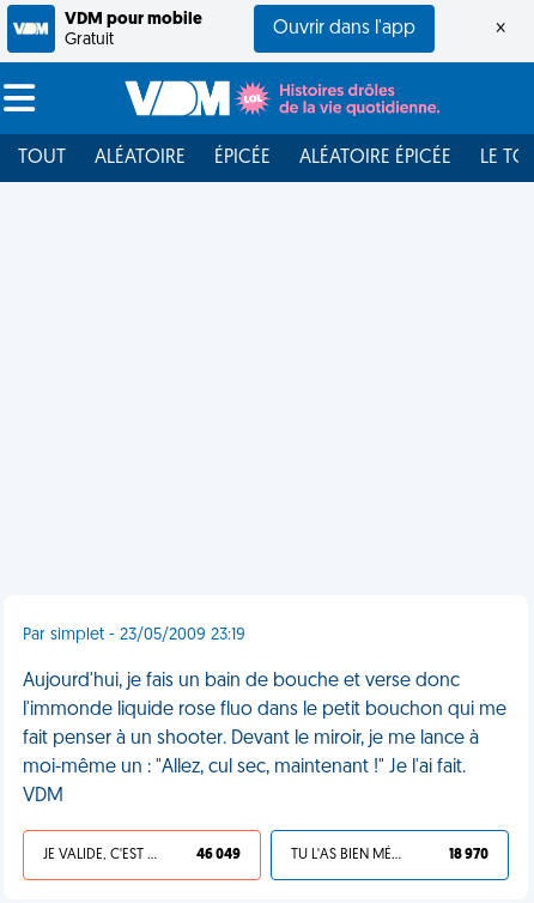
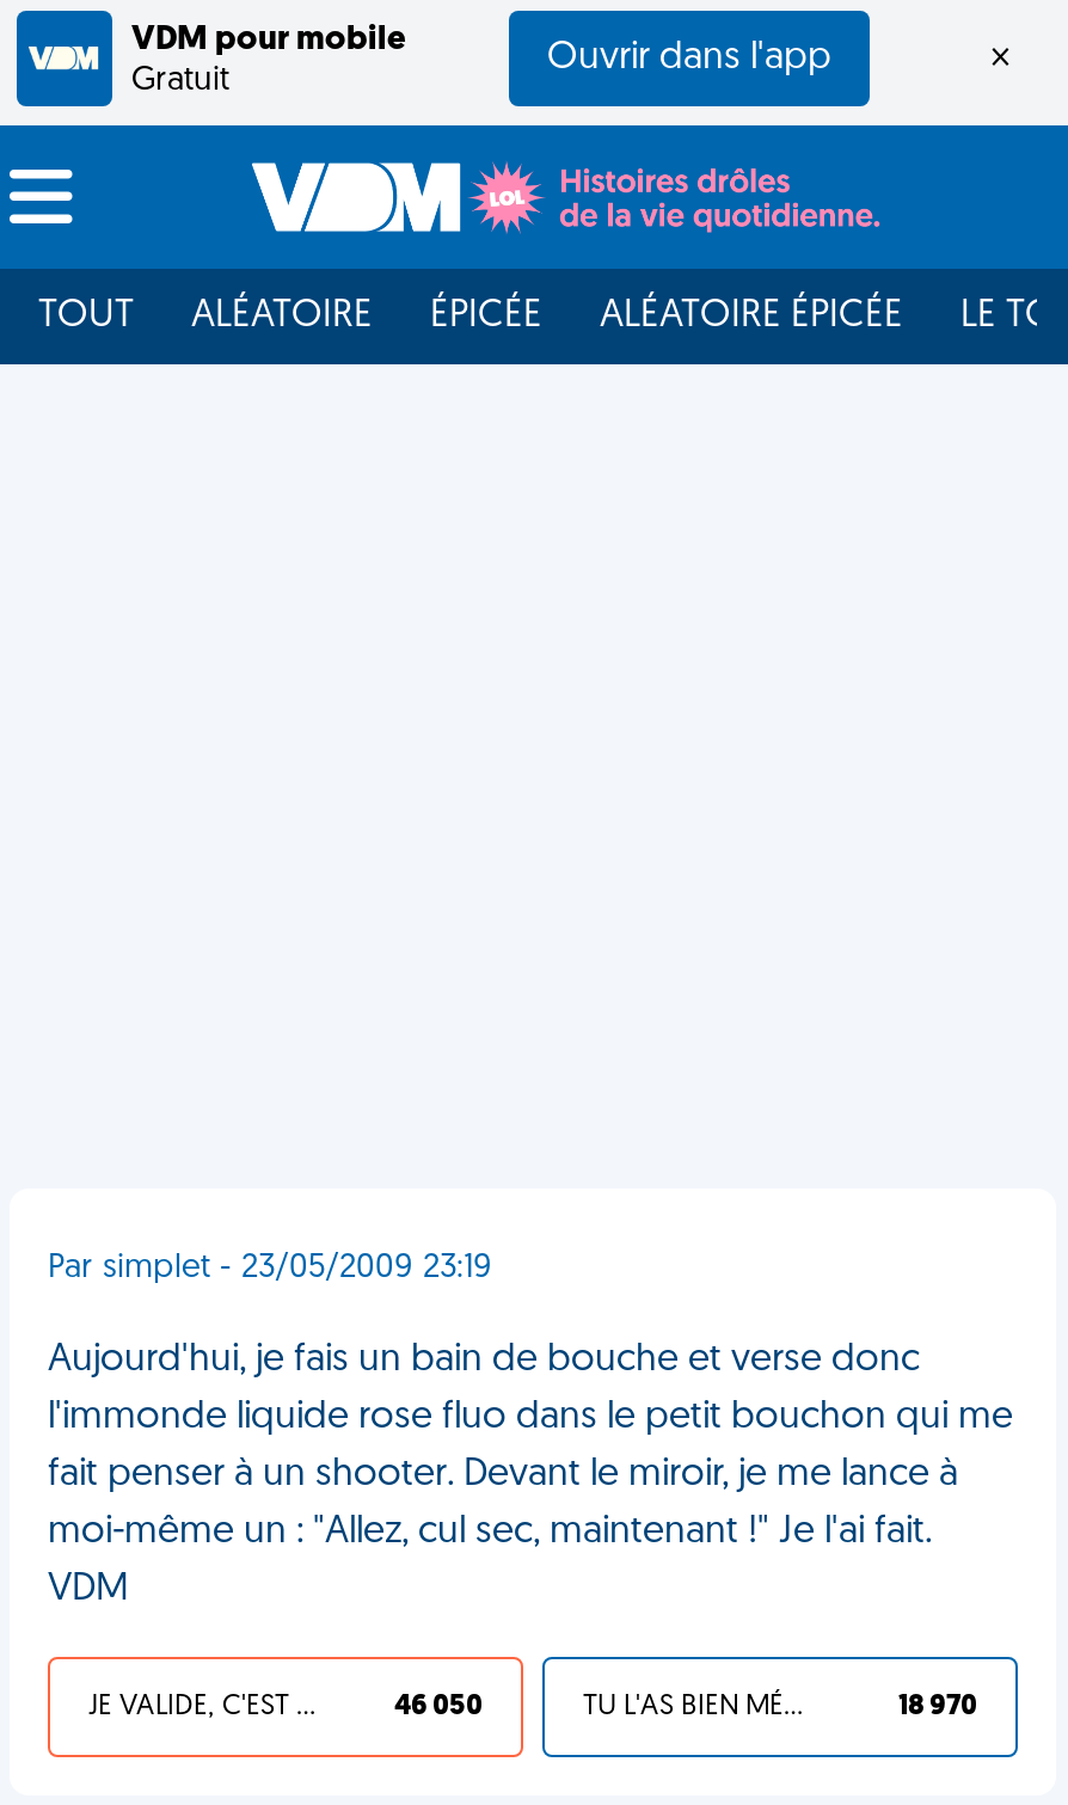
- 46 049
+ 46 050
